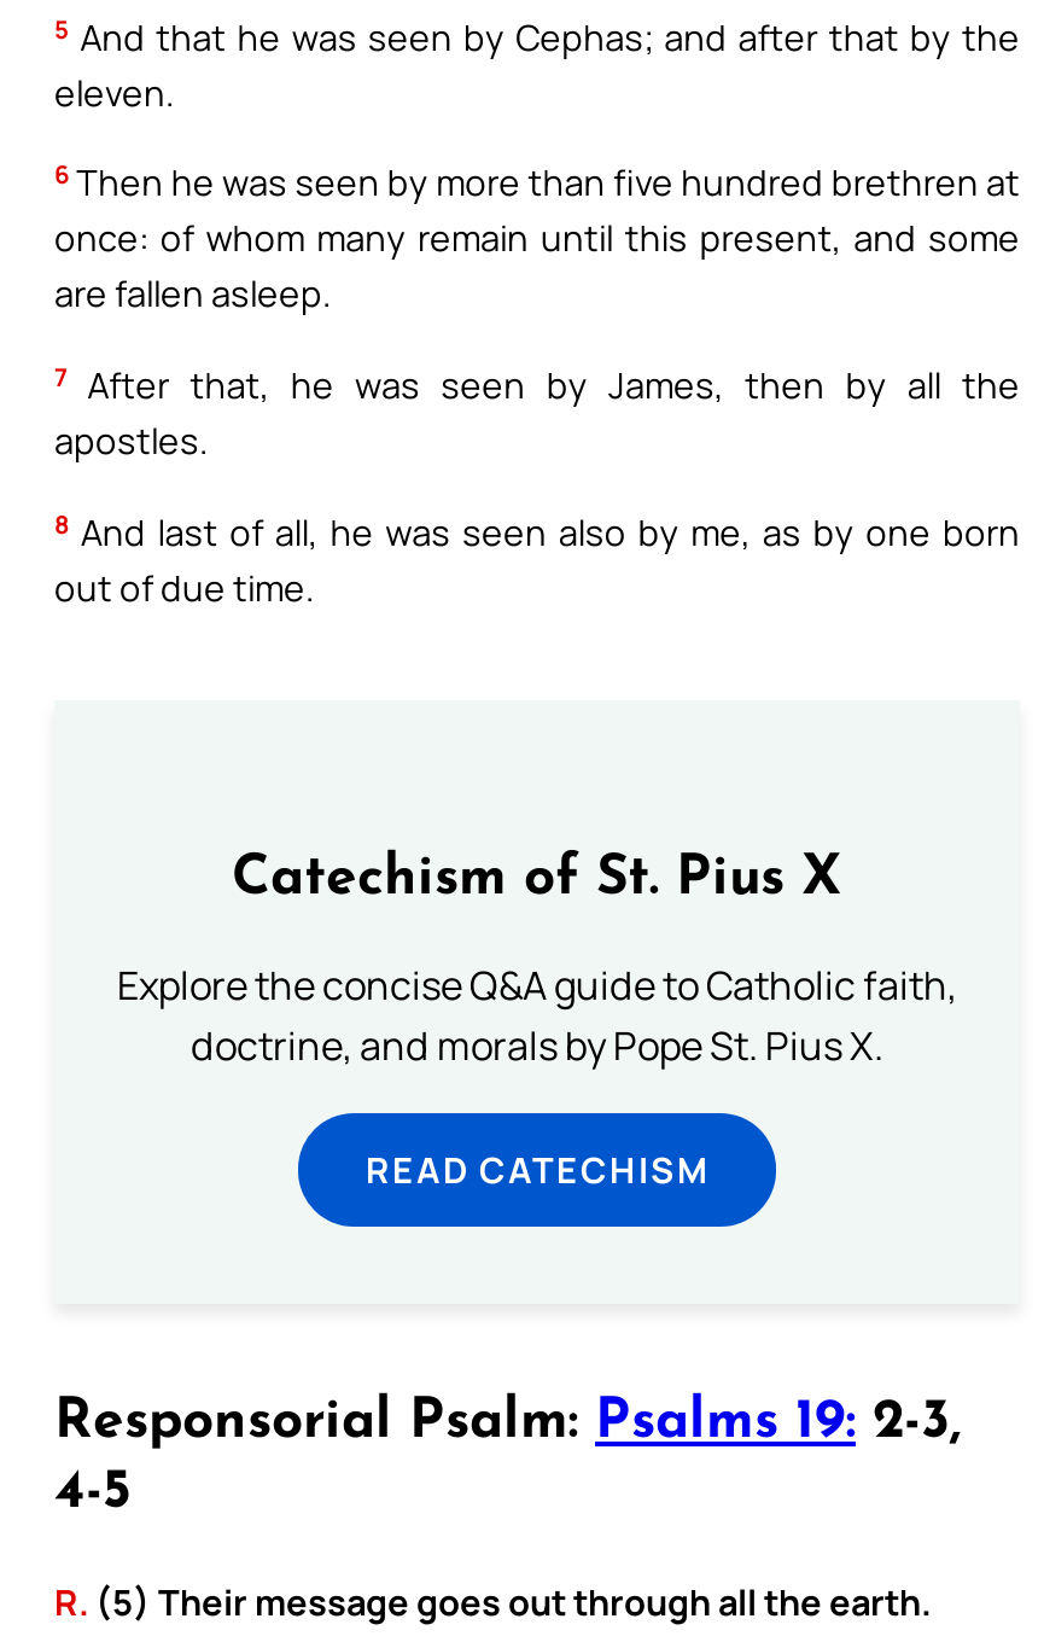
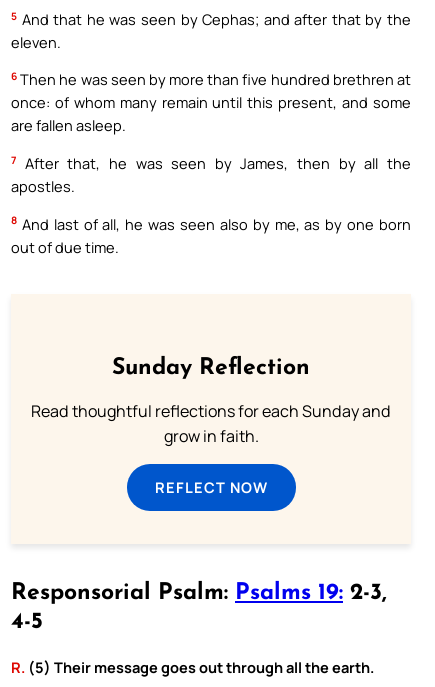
- Catechism of St. Pius X
+ Sunday Reflection

- Explore the concise Q&A guide to Catholic faith,
- doctrine, and morals by Pope St. Pius X.
+ Read thoughtful reflections for each Sunday and
+ grow in faith.

- [image]
- READ CATECHISM
+ [image]
+ REFLECT NOW

- [image]
+ [image]
